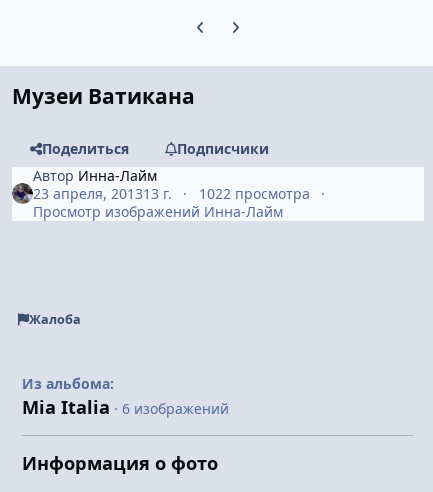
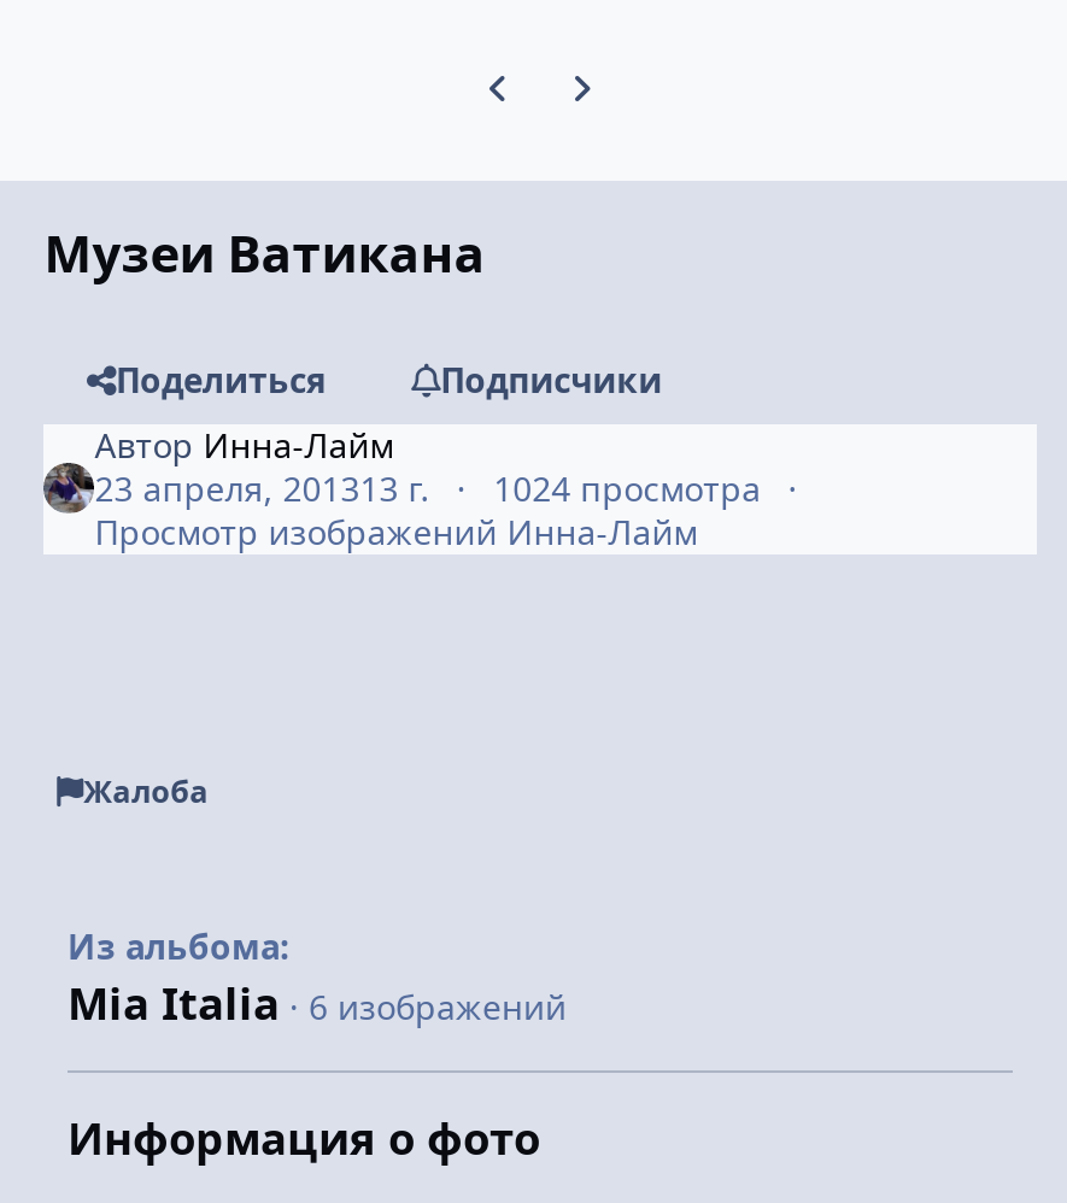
- 23 апреля, 201313 г. 1022 просмотра
+ 23 апреля, 201313 г. 1024 просмотра
